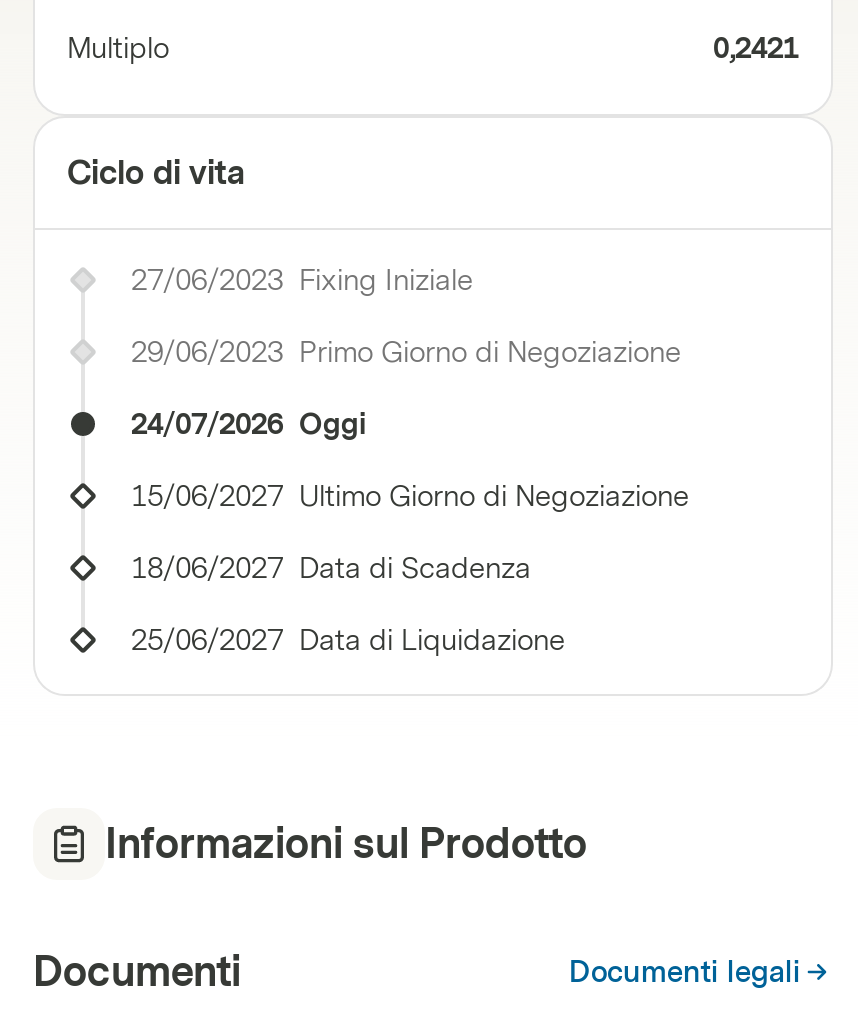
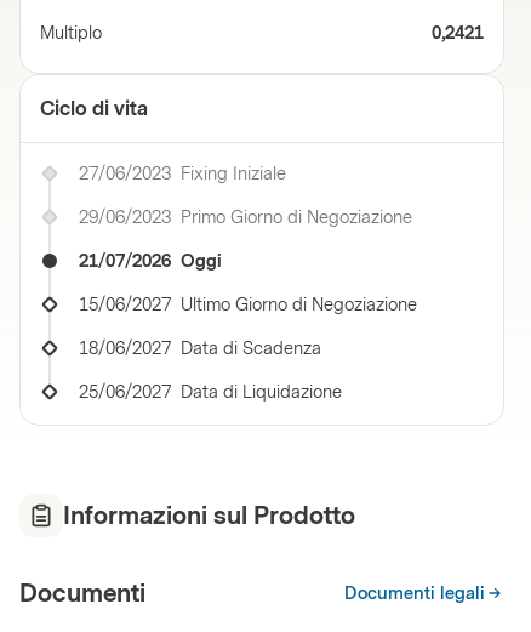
- 24/07/2026 Oggi
+ 21/07/2026 Oggi
